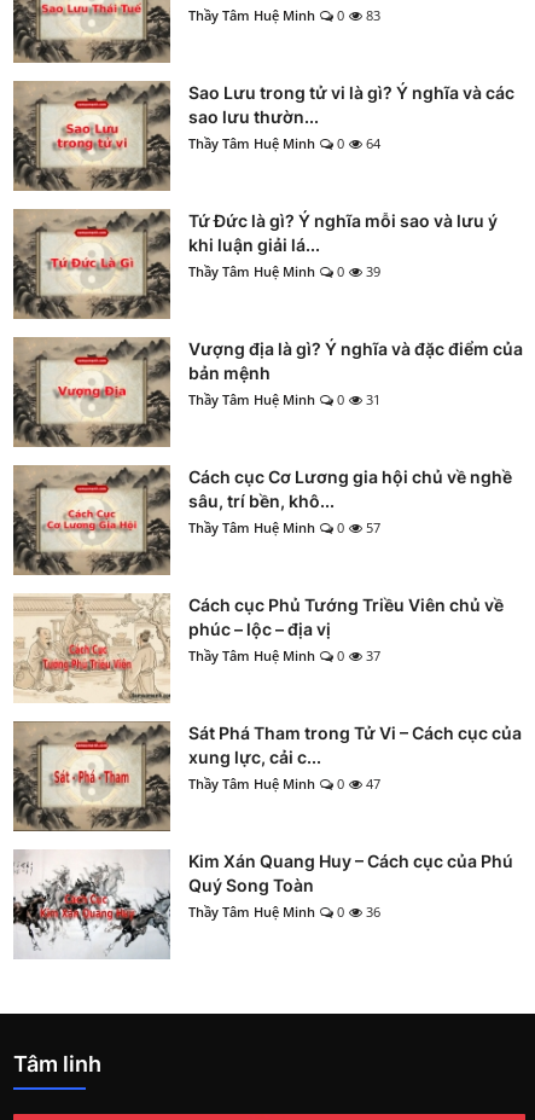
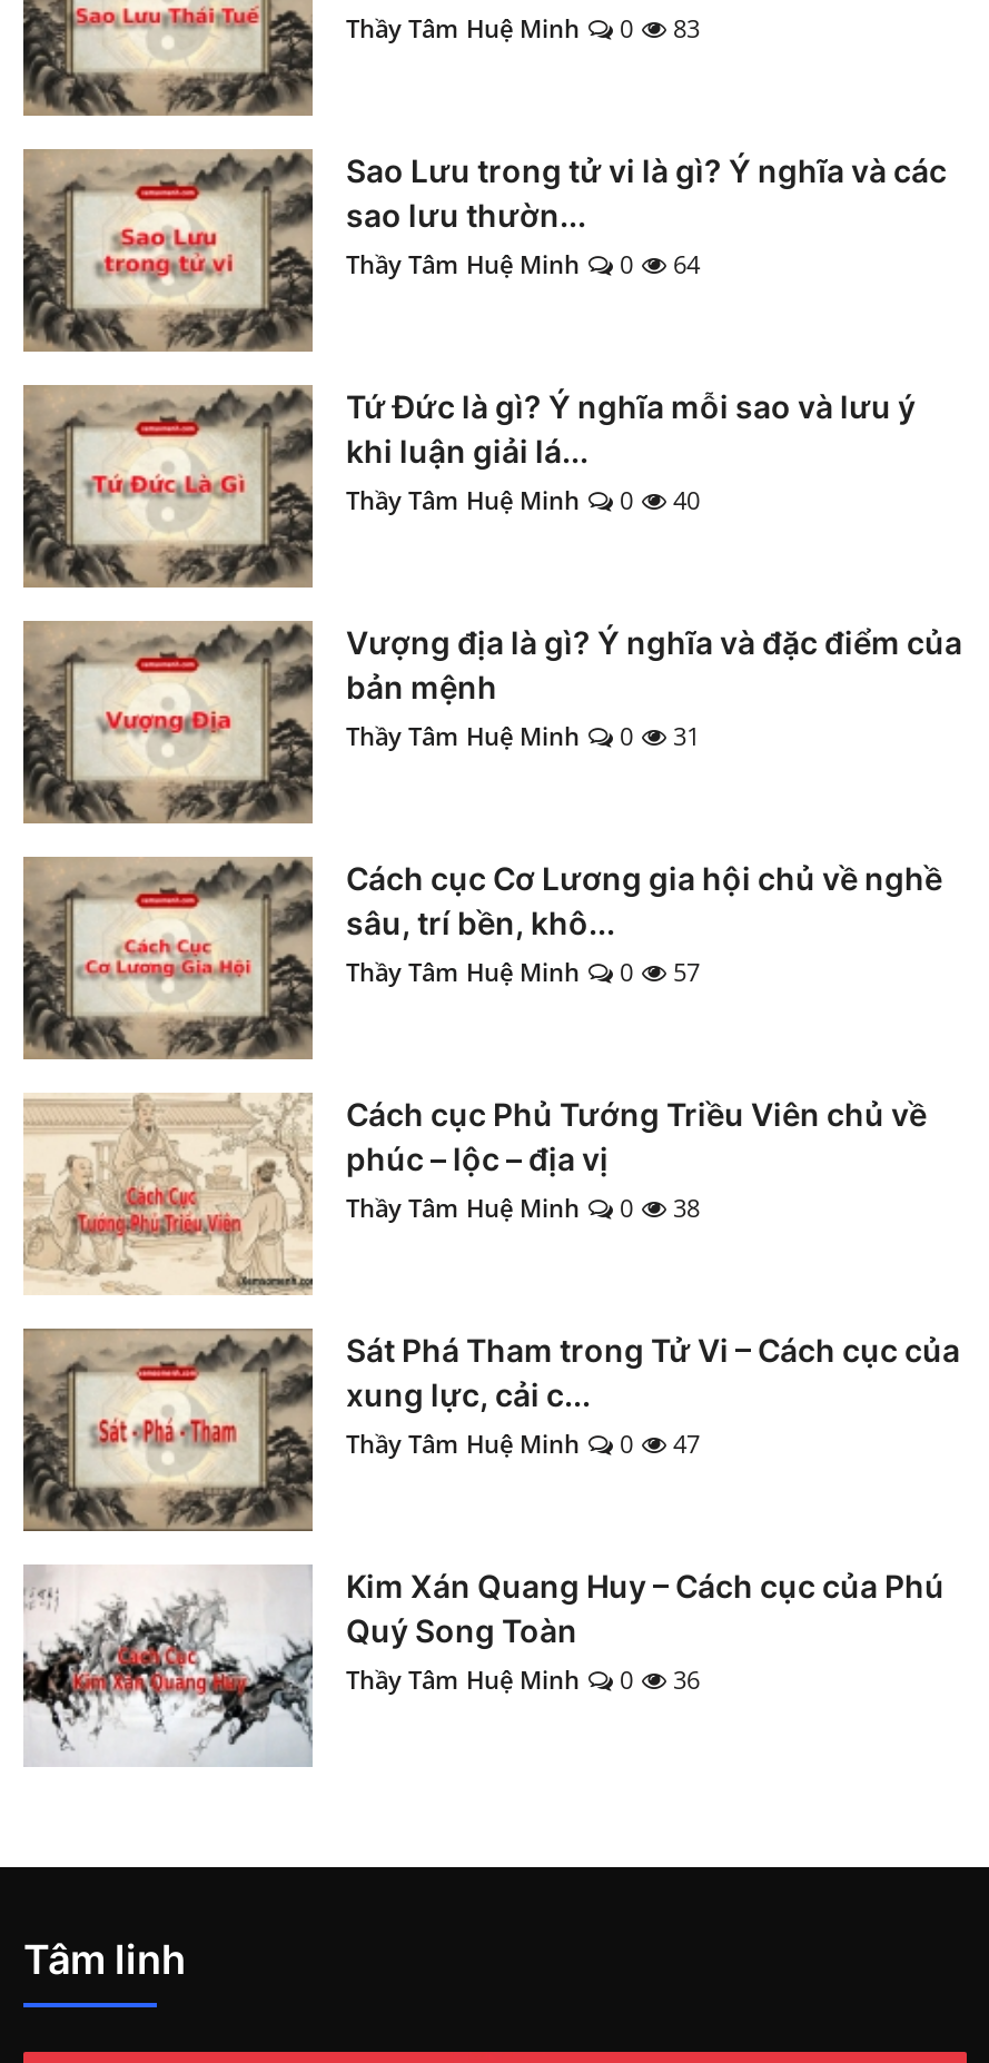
- Thầy Tâm Huệ Minh 0 39
+ Thầy Tâm Huệ Minh 0 40

- Thầy Tâm Huệ Minh 0 37
+ Thầy Tâm Huệ Minh 0 38
